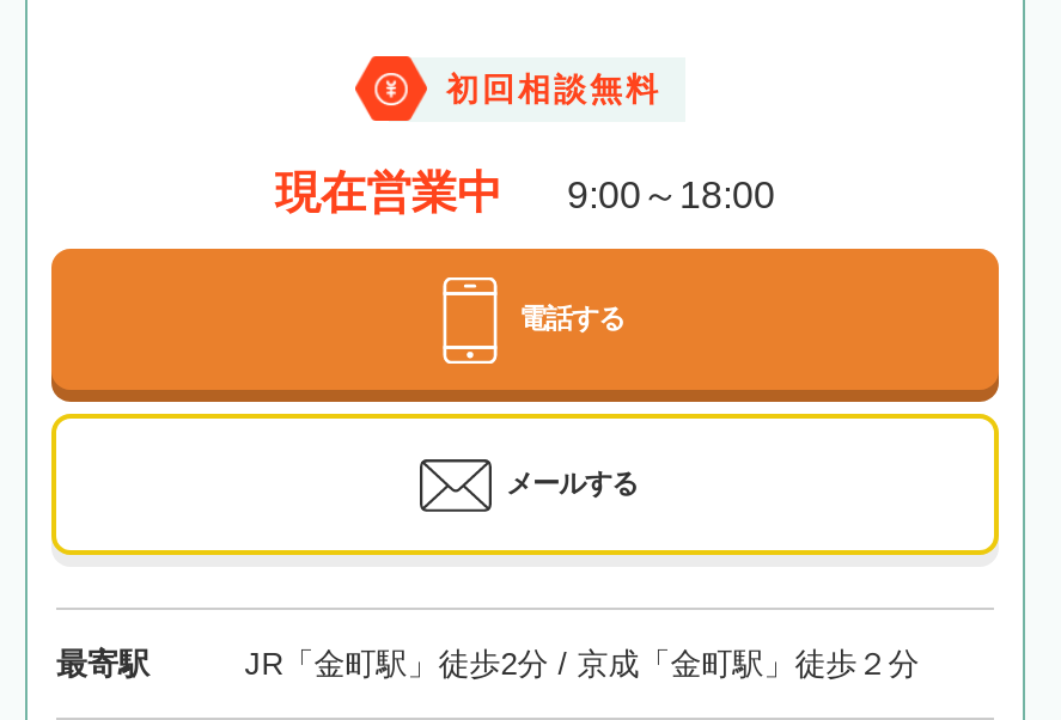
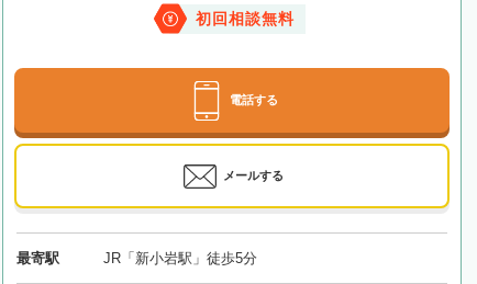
- 現在営業中
- 9:00～18:00

- JR「金町駅」徒歩2分 / 京成「金町駅」徒歩２分
+ JR「新小岩駅」徒歩5分
